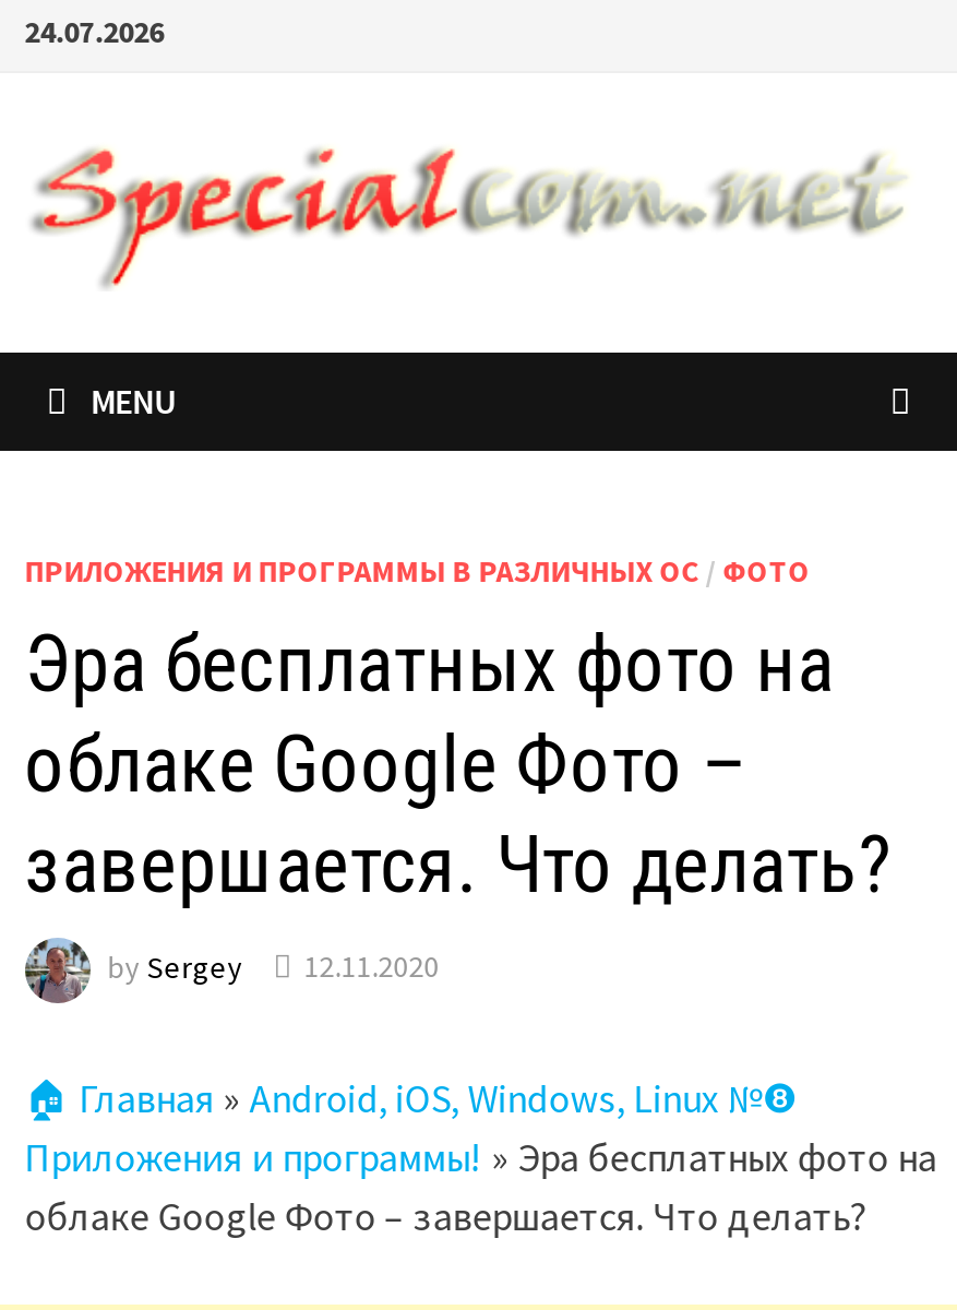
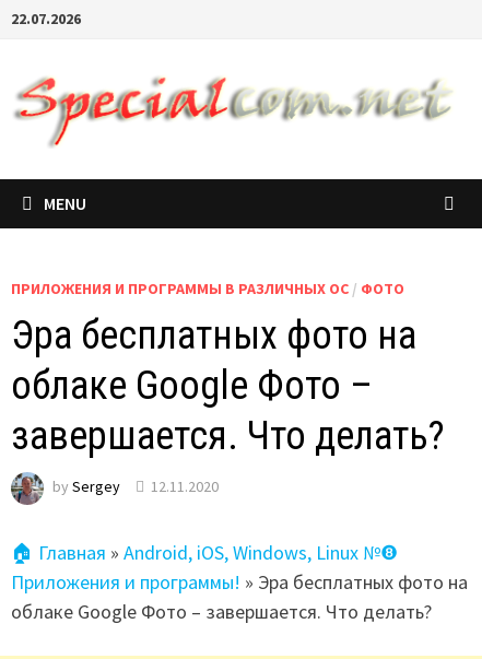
- 24.07.2026
+ 22.07.2026
